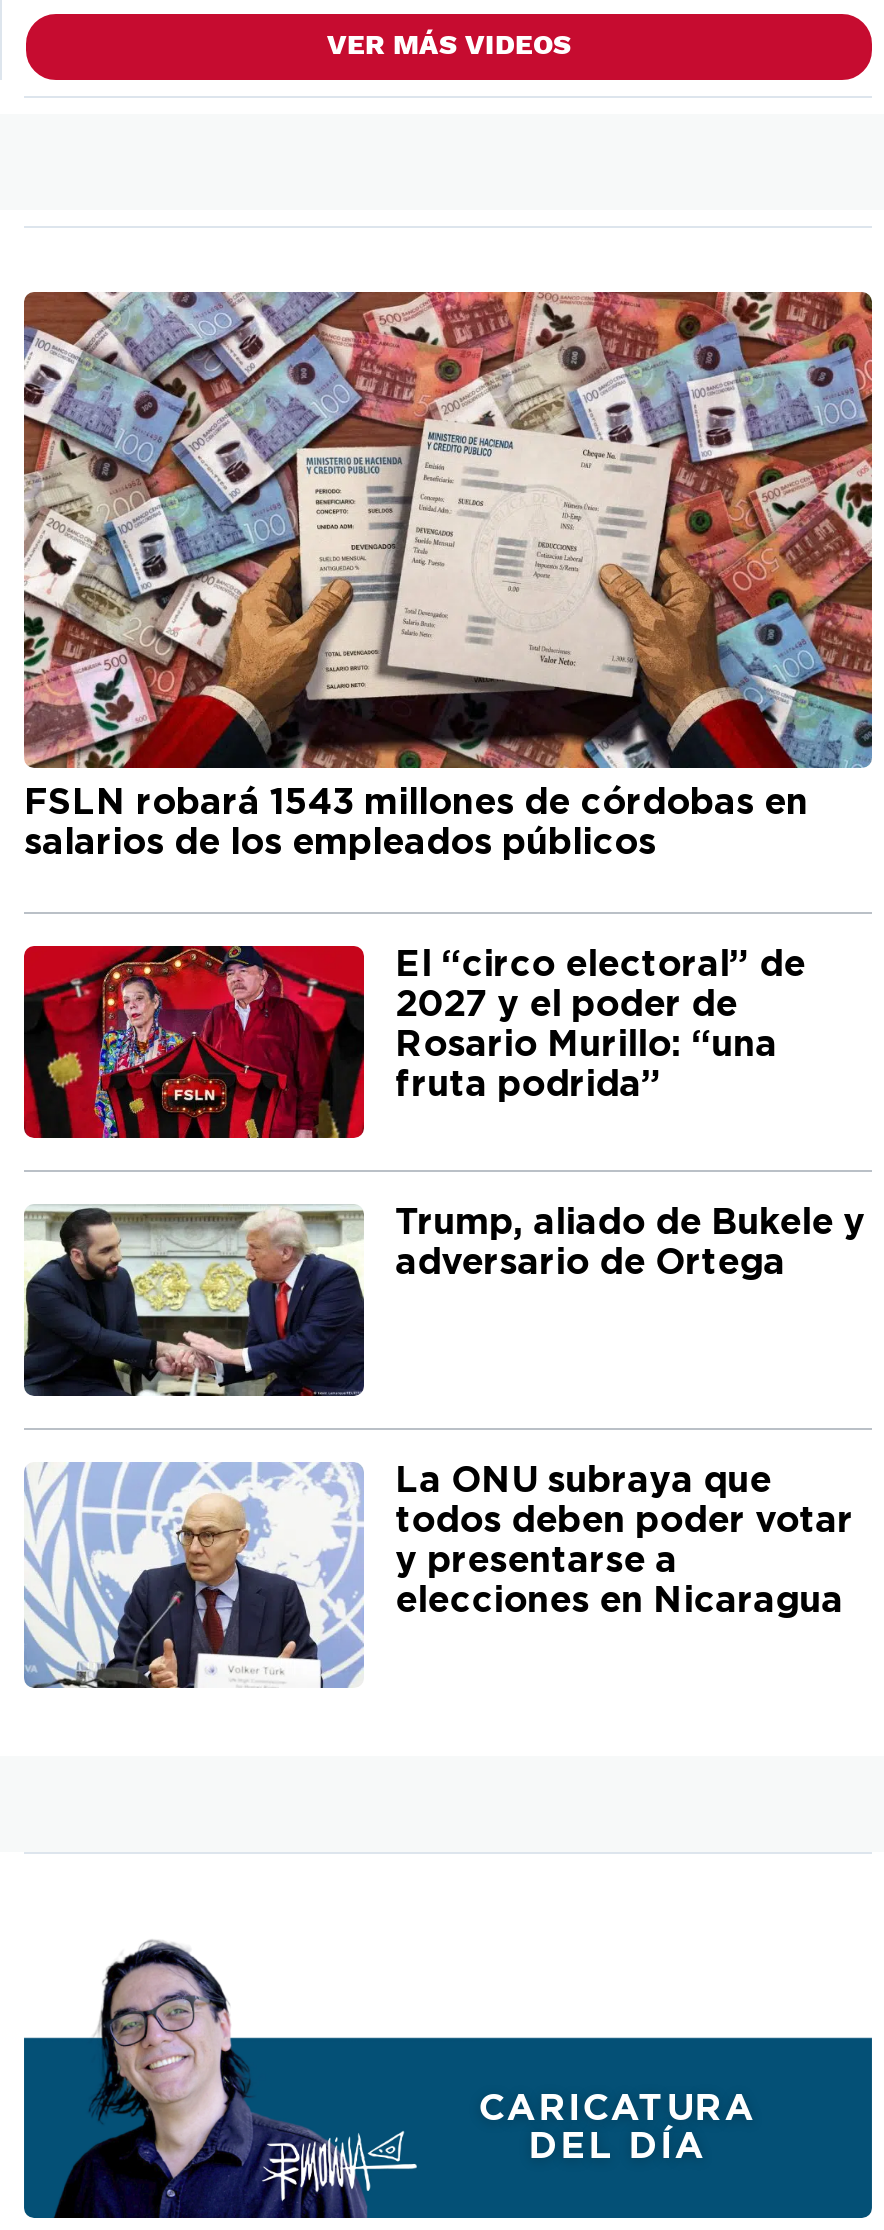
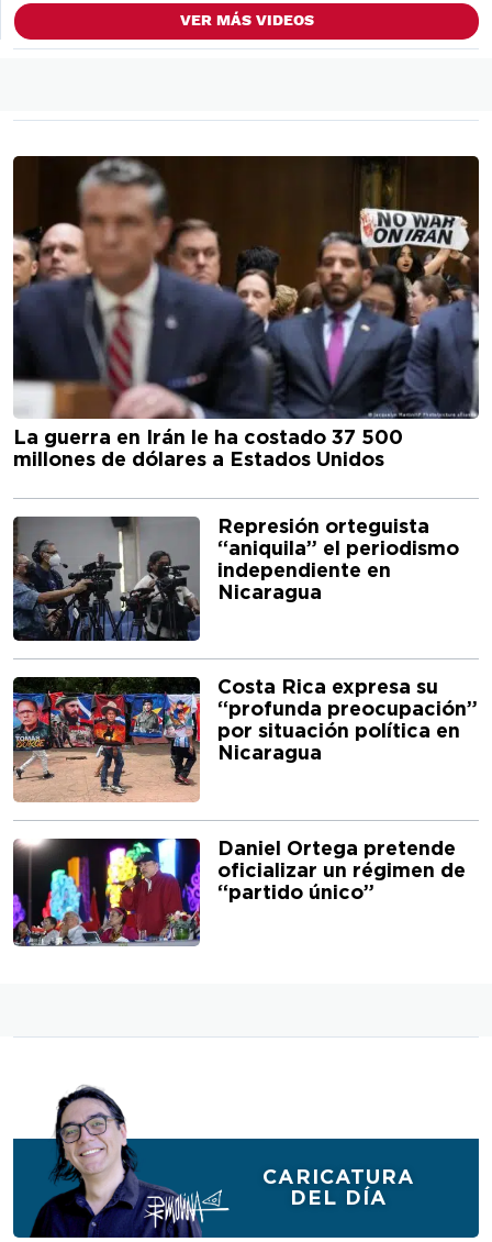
- [image]
- FSLN robará 1543 millones de córdobas en
- salarios de los empleados públicos
+ [image]
+ La guerra en Irán le ha costado 37 500
+ millones de dólares a Estados Unidos

- [image]
- El “circo electoral” de
- 2027 y el poder de
- Rosario Murillo: “una
- fruta podrida”
+ [image]
+ Represión orteguista
+ “aniquila” el periodismo
+ independiente en
+ Nicaragua

- [image]
- Trump, aliado de Bukele y
- adversario de Ortega
+ [image]
+ Costa Rica expresa su
+ “profunda preocupación”
+ por situación política en
+ Nicaragua

- [image]
- La ONU subraya que
- todos deben poder votar
- y presentarse a
- elecciones en Nicaragua
+ [image]
+ Daniel Ortega pretende
+ oficializar un régimen de
+ “partido único”
